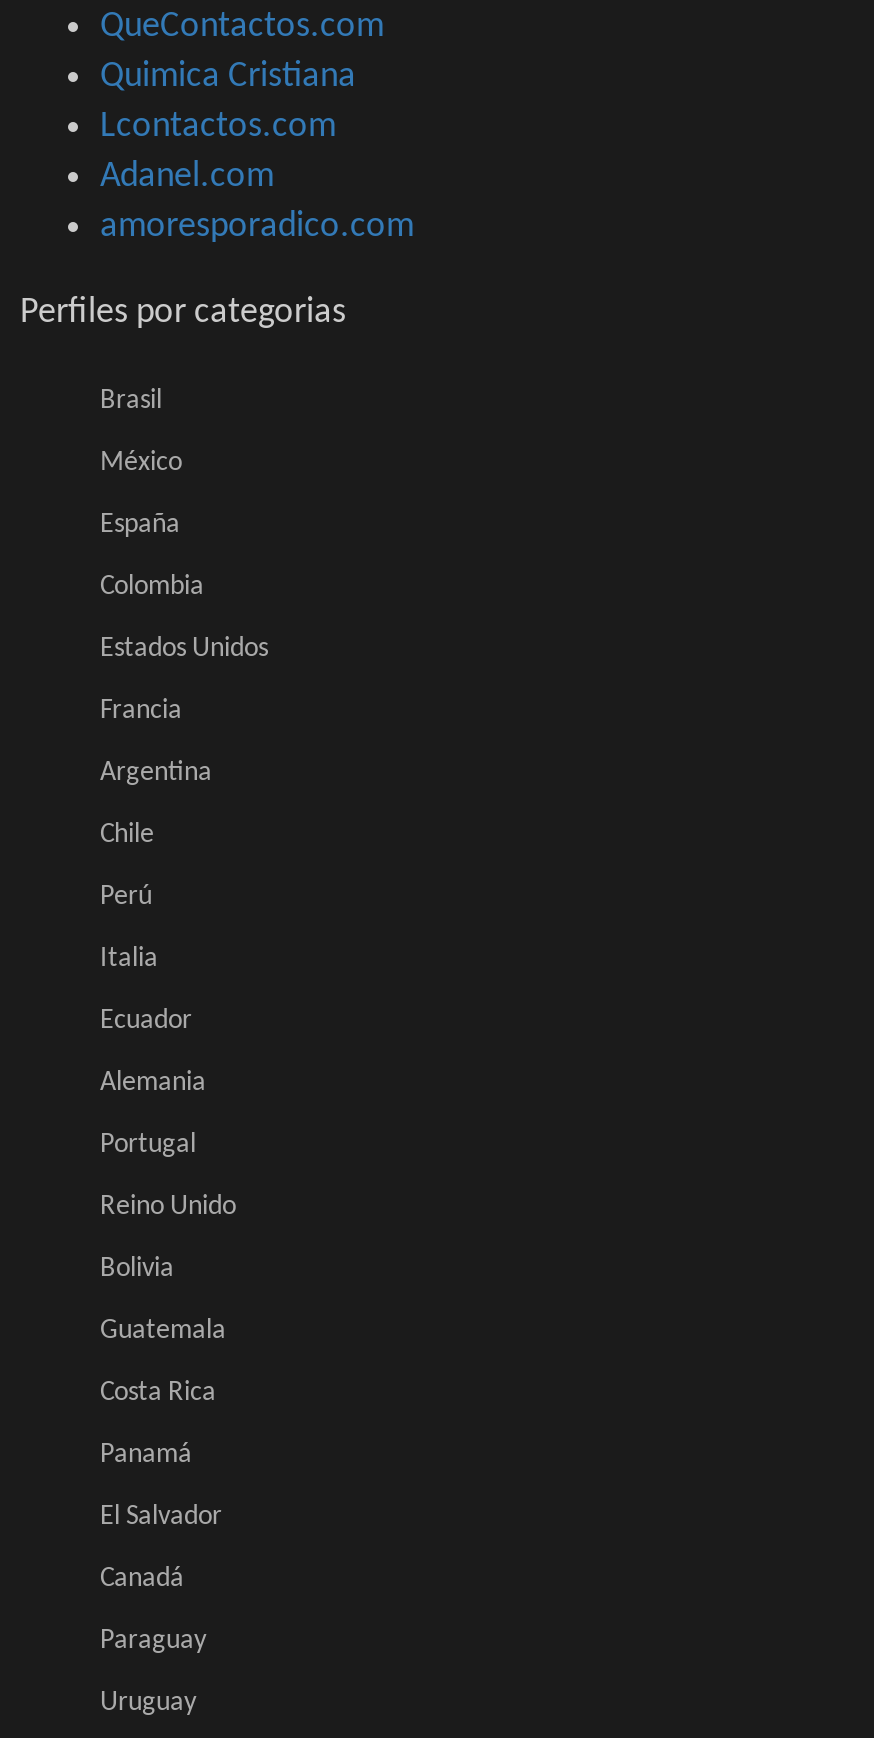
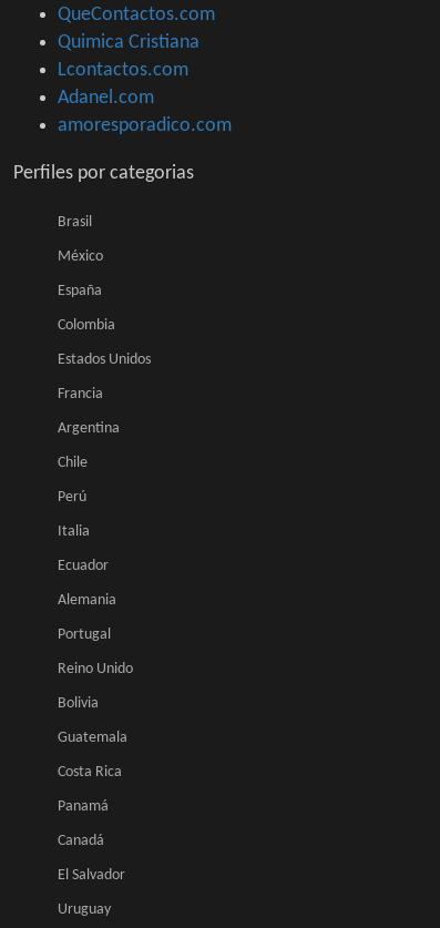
moved down: El Salvador

- Paraguay
